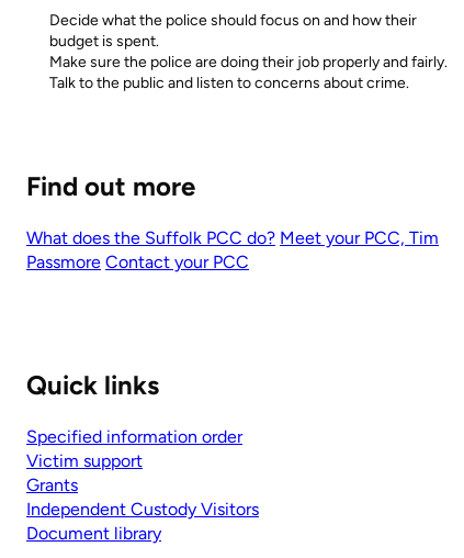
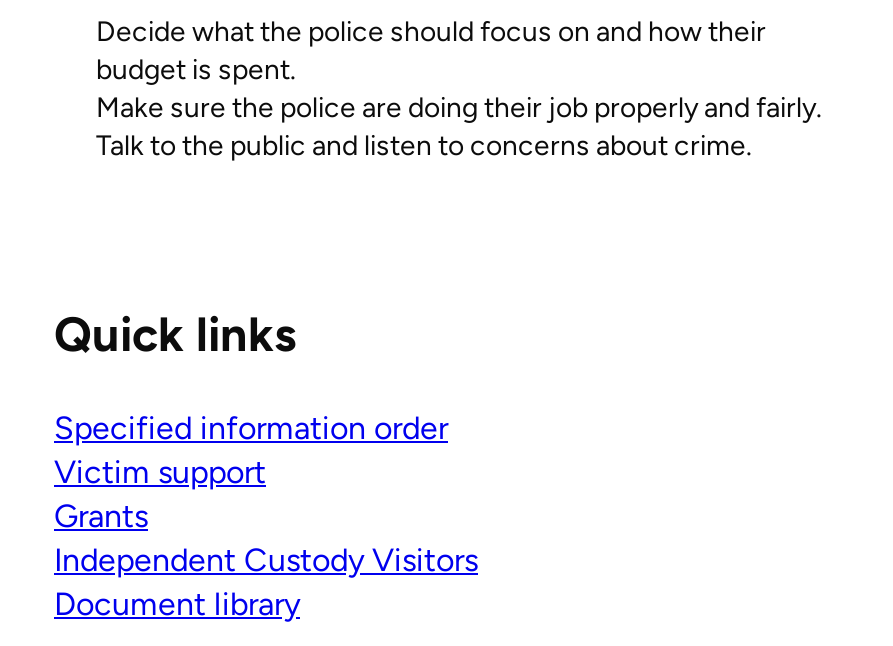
- Find out more
- What does the Suffolk PCC do? Meet your PCC, Tim
- Passmore Contact your PCC
